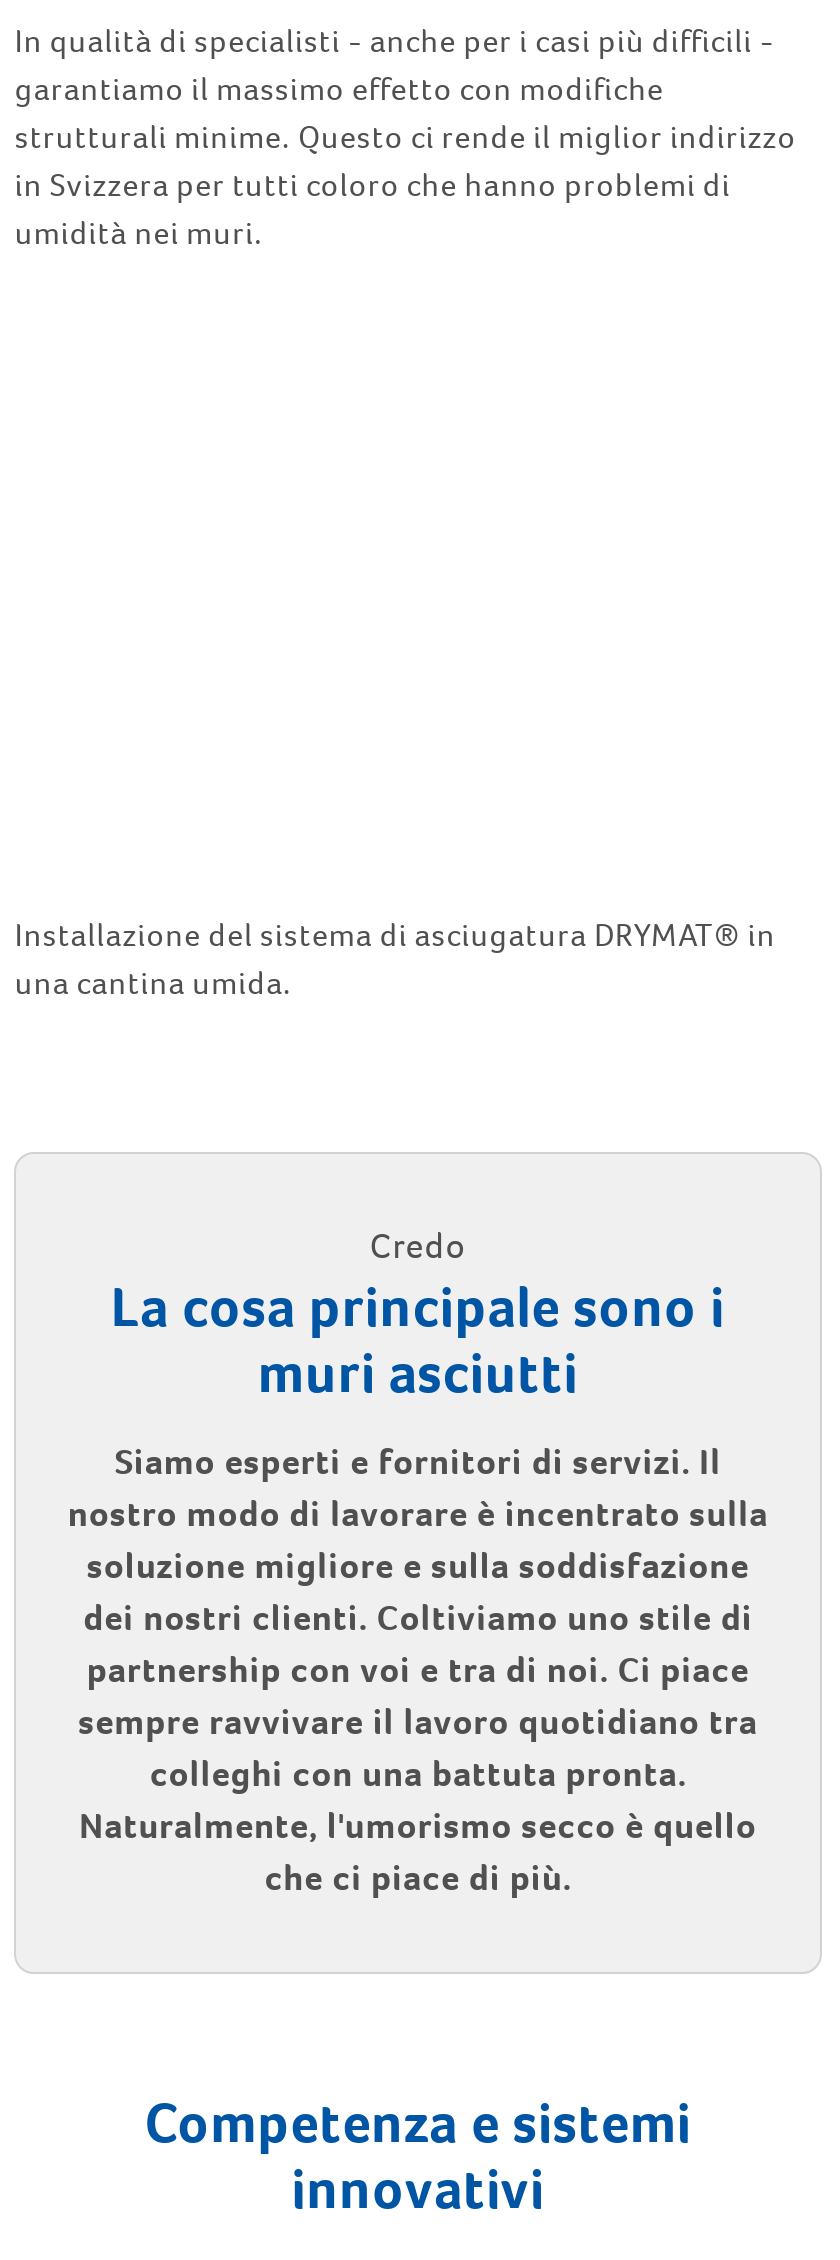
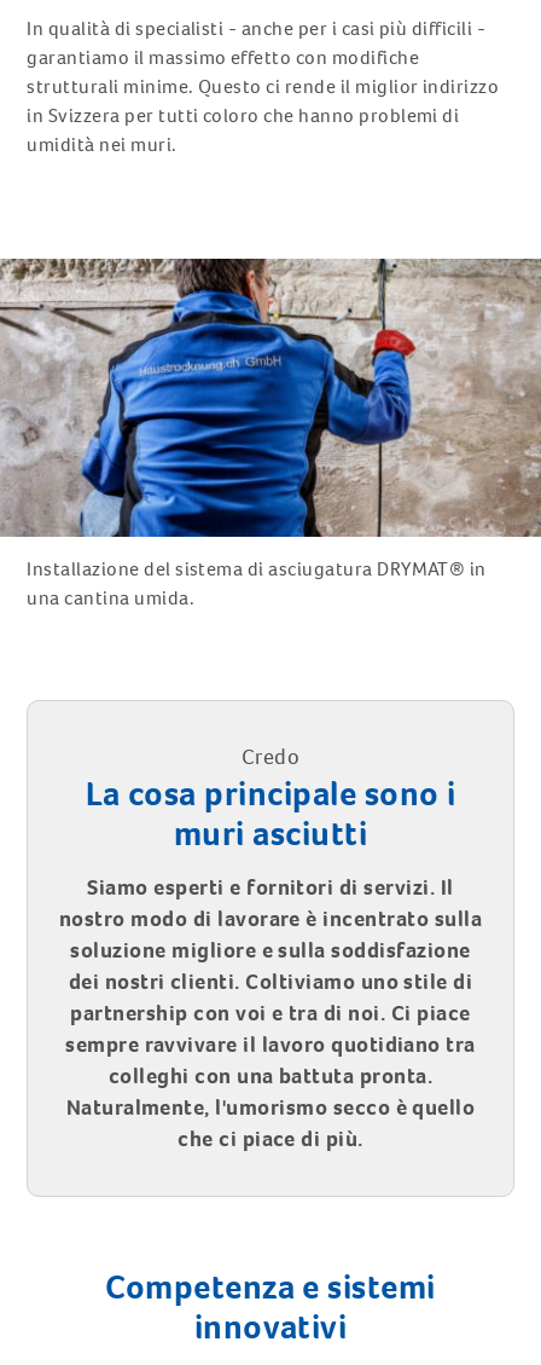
+ [image]
